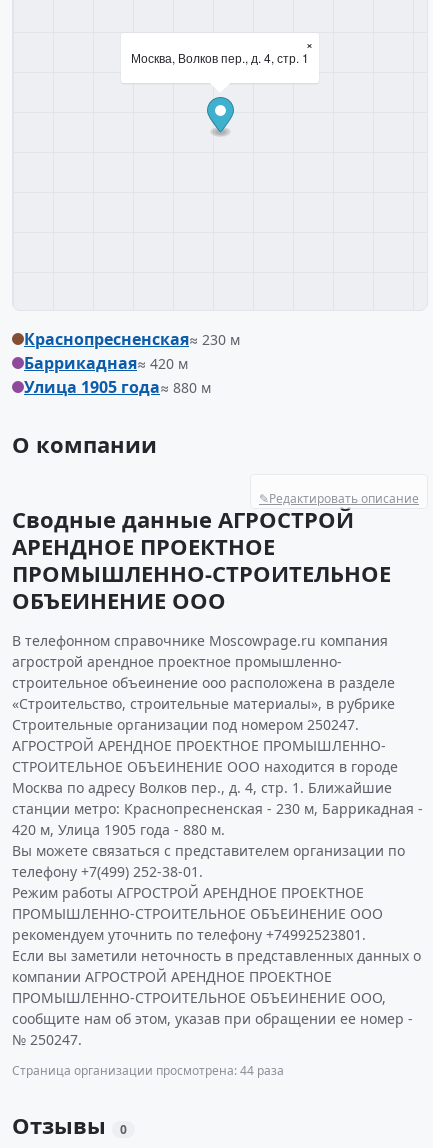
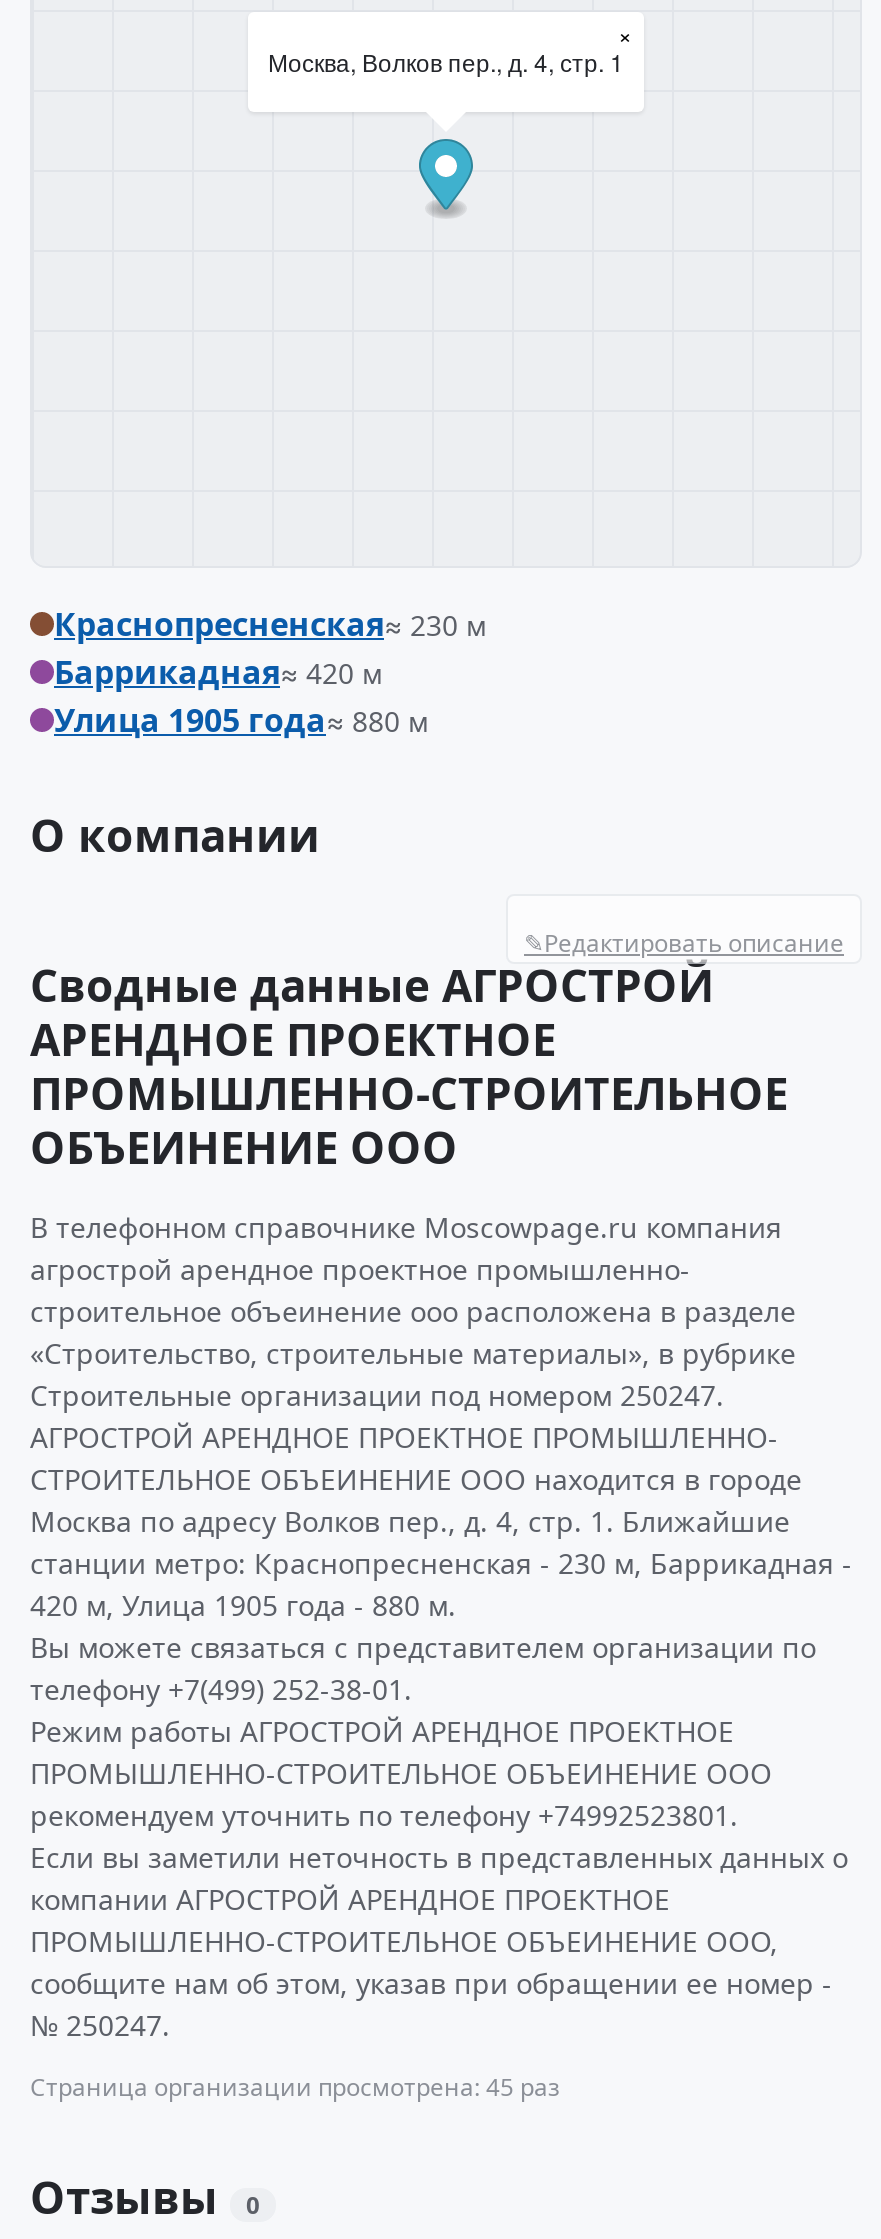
- Страница организации просмотрена: 44 раза
+ Страница организации просмотрена: 45 раз
